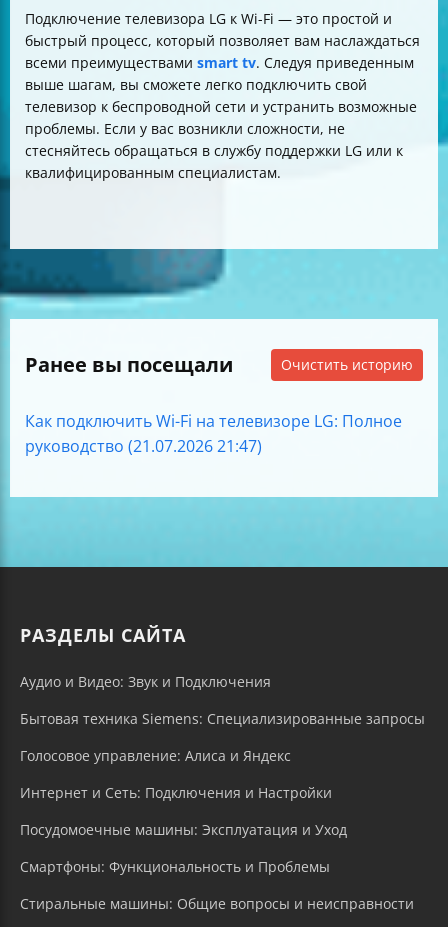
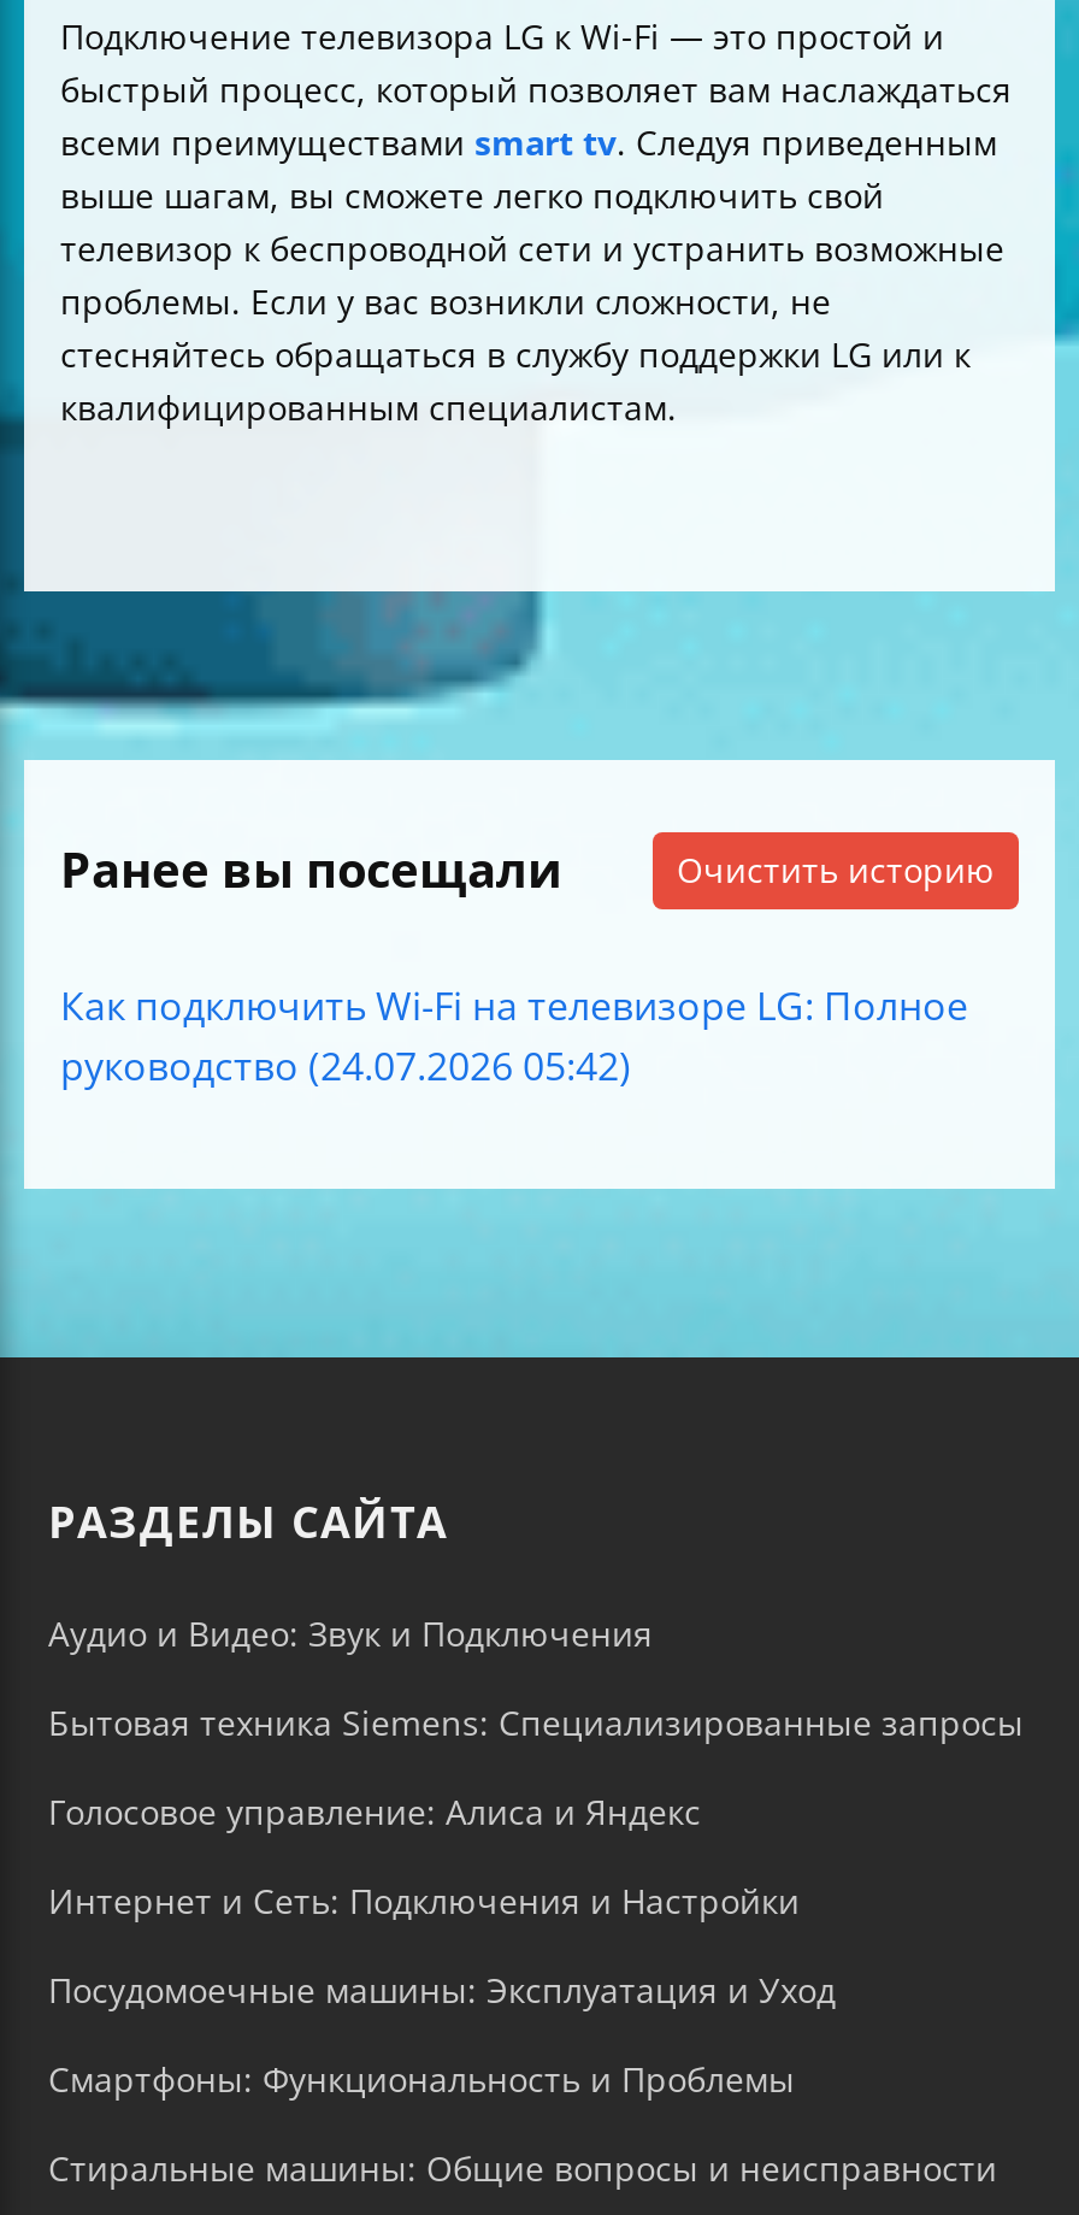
- руководство (21.07.2026 21:47)
+ руководство (24.07.2026 05:42)
